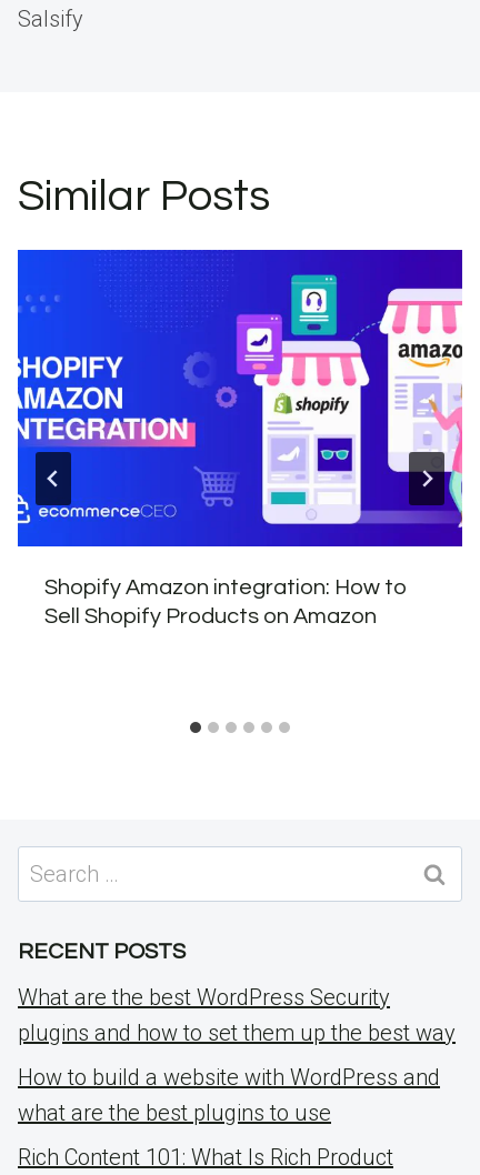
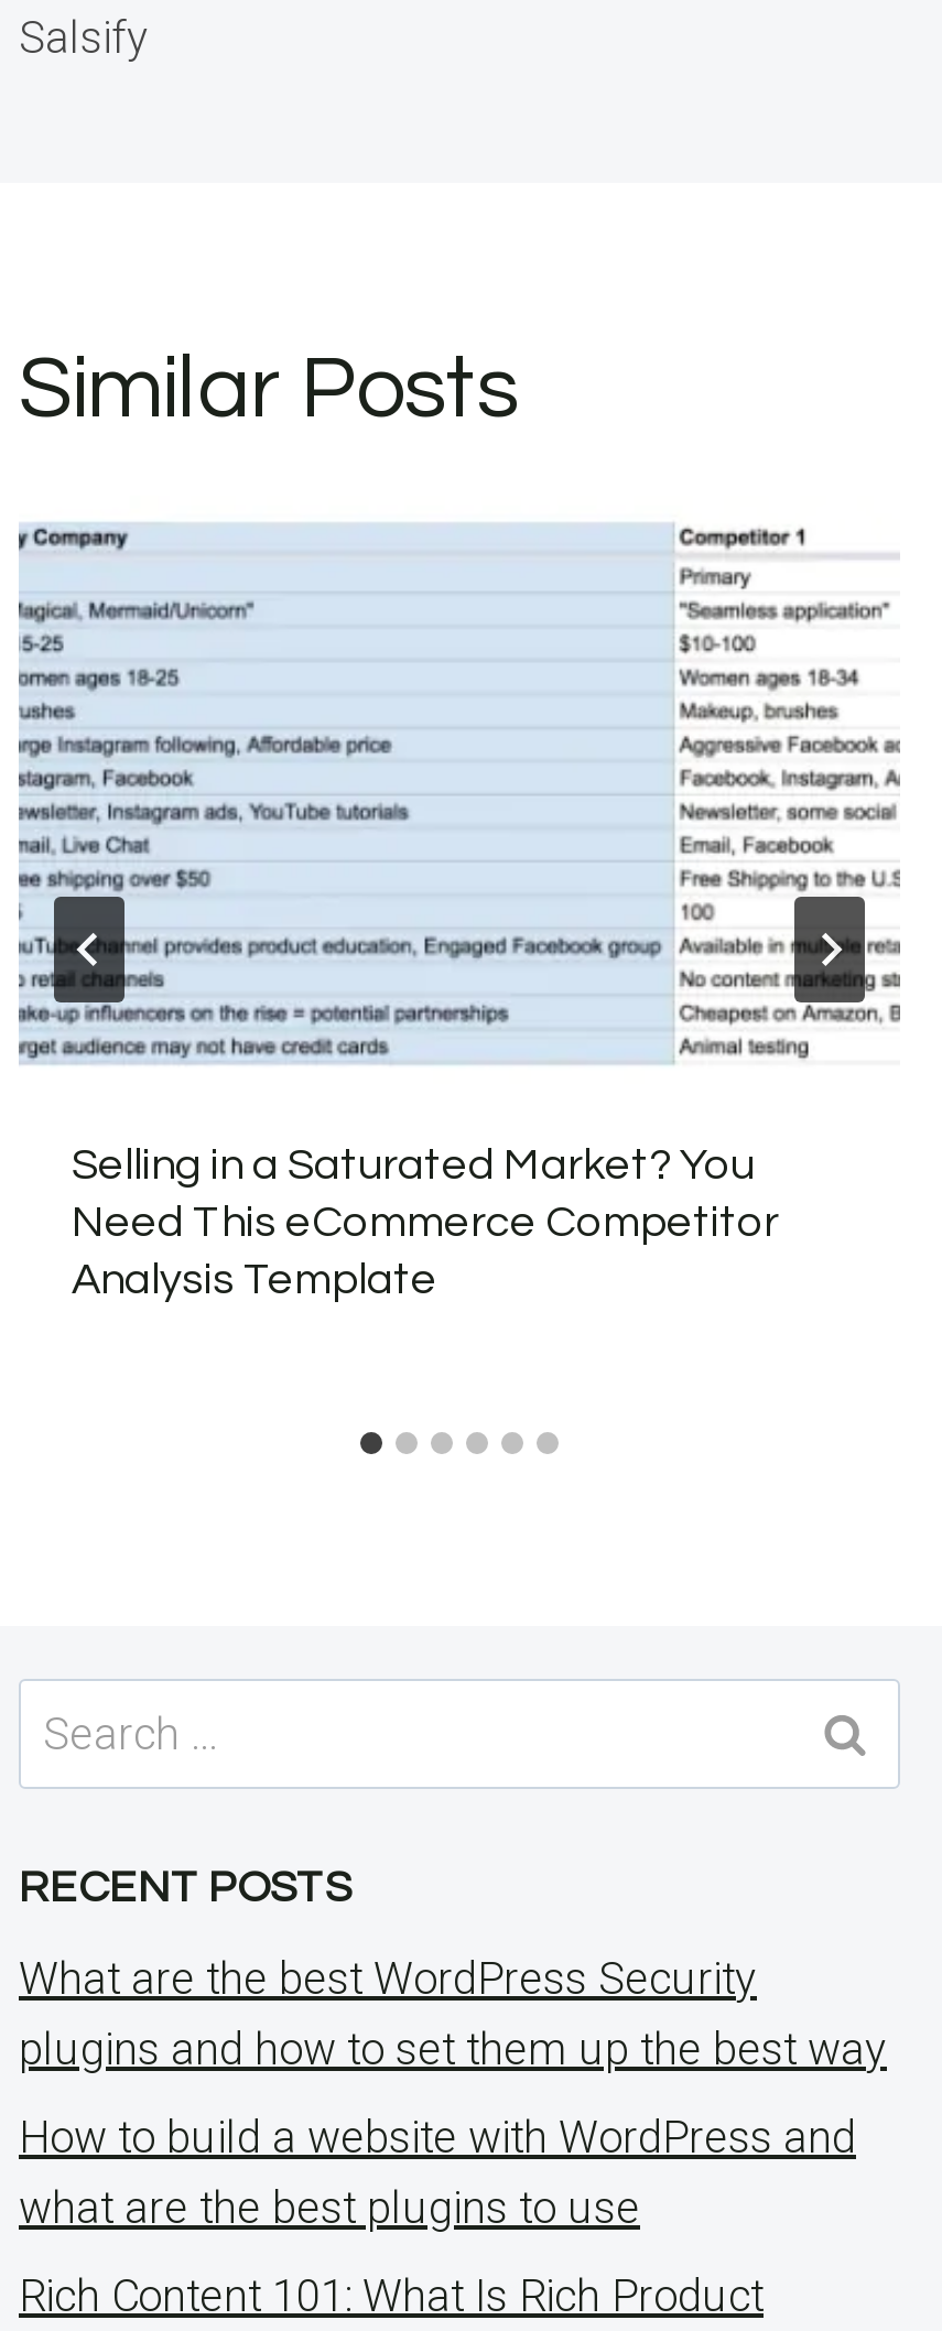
- [image]
- Shopify Amazon integration: How to
- Sell Shopify Products on Amazon
+ [image]
+ Selling in a Saturated Market? You
+ Need This eCommerce Competitor
+ Analysis Template
